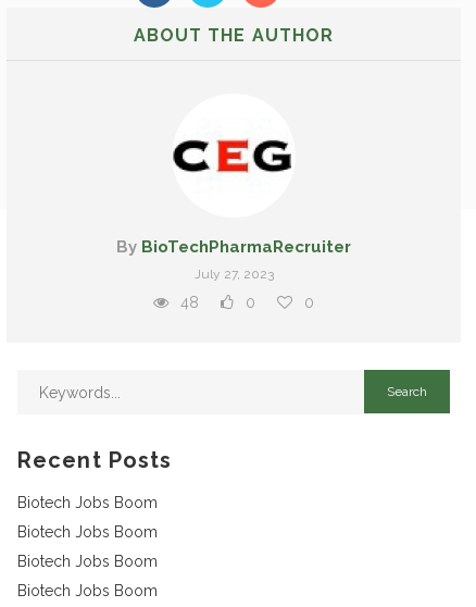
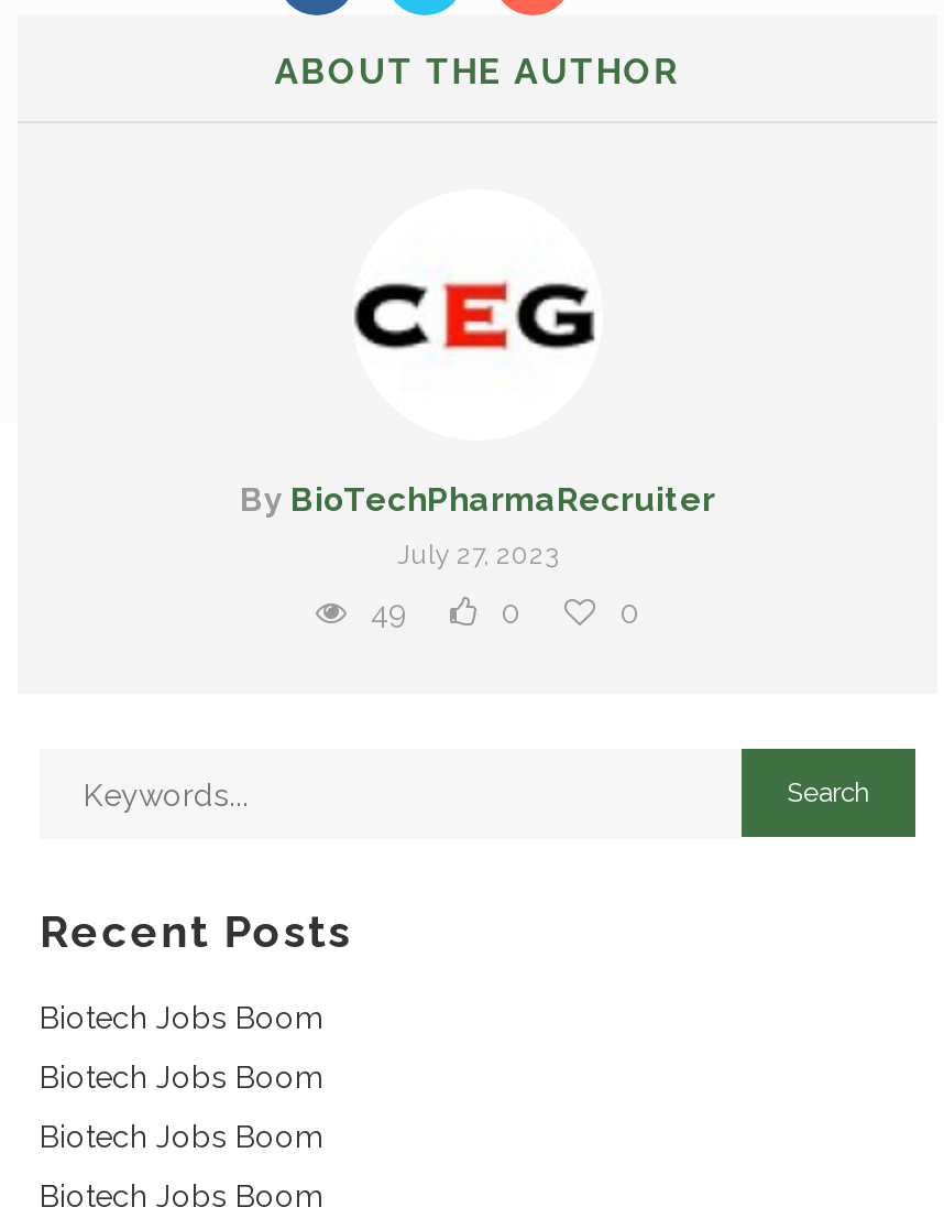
- 48
+ 49
